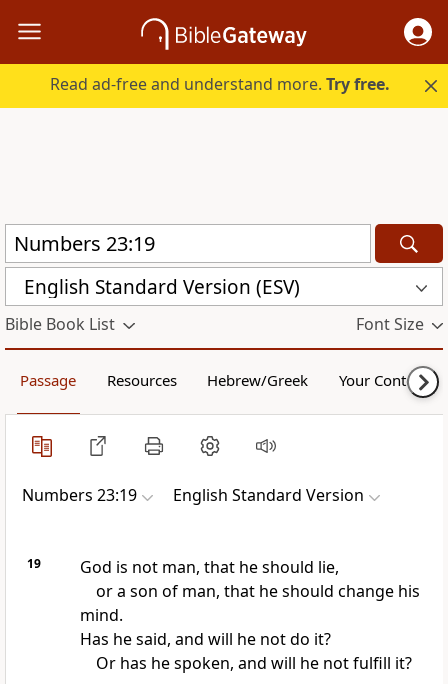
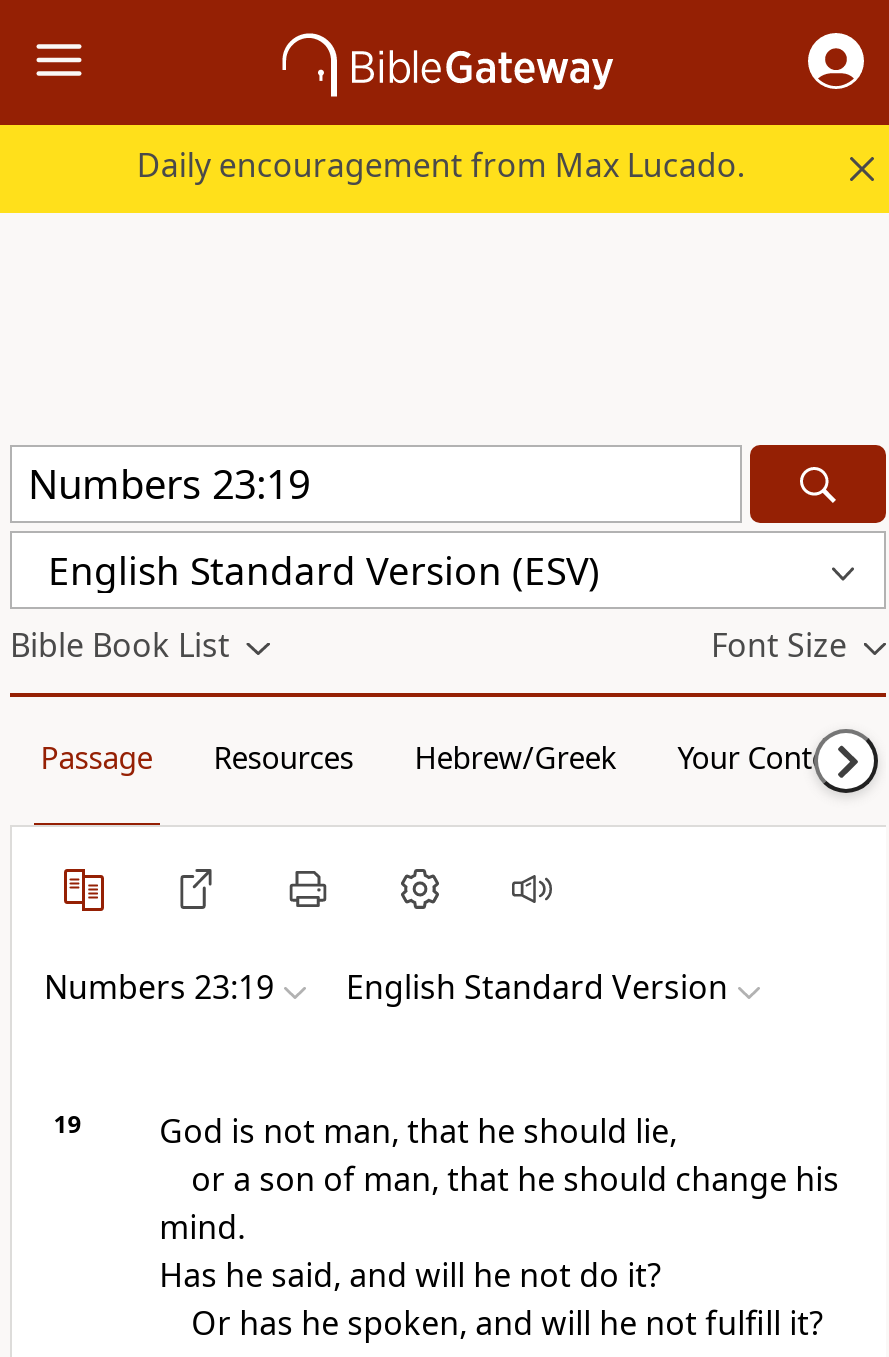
- Read ad-free and understand more. Try free.
+ Daily encouragement from Max Lucado.
